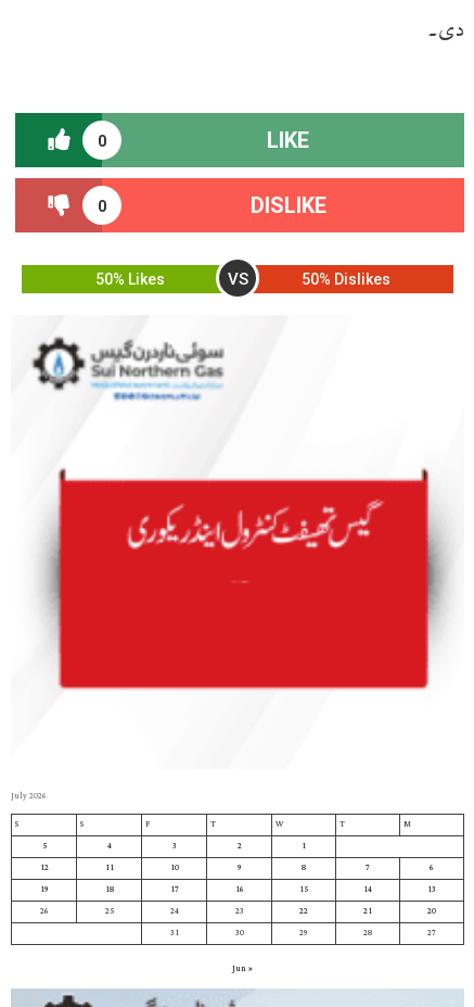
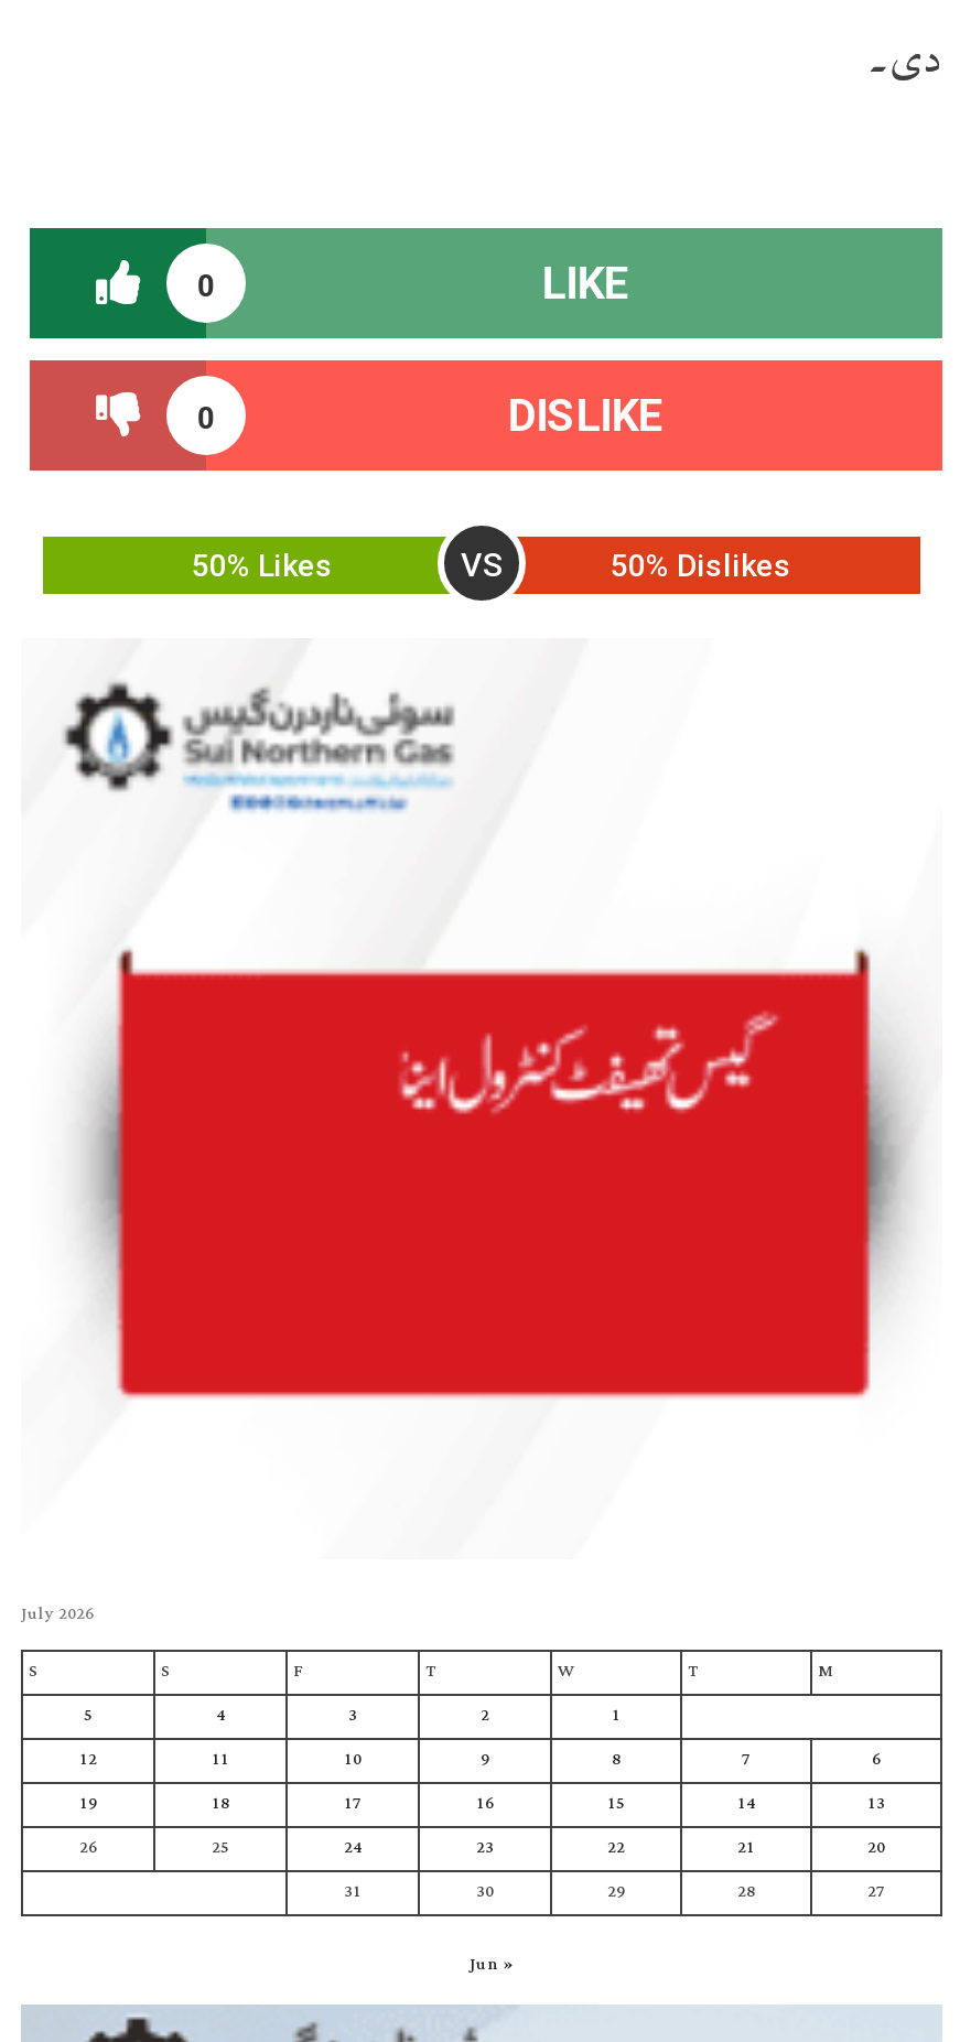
- [image]
